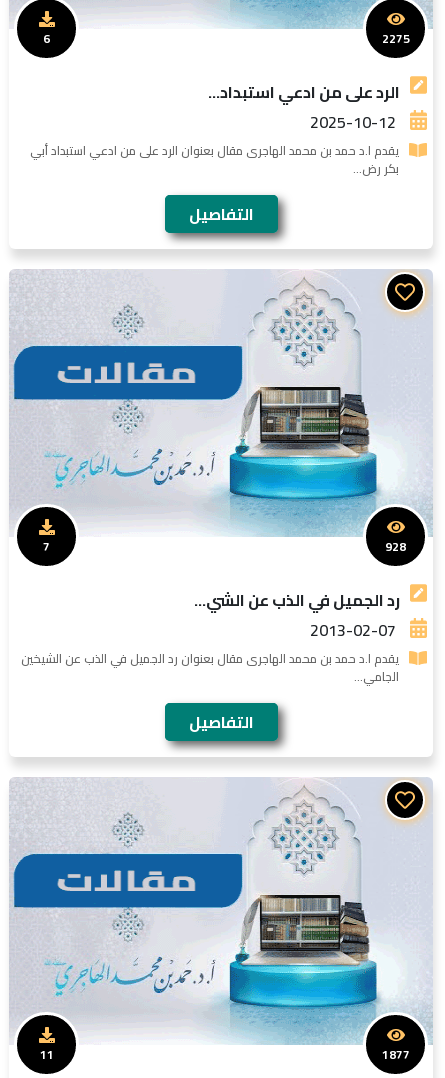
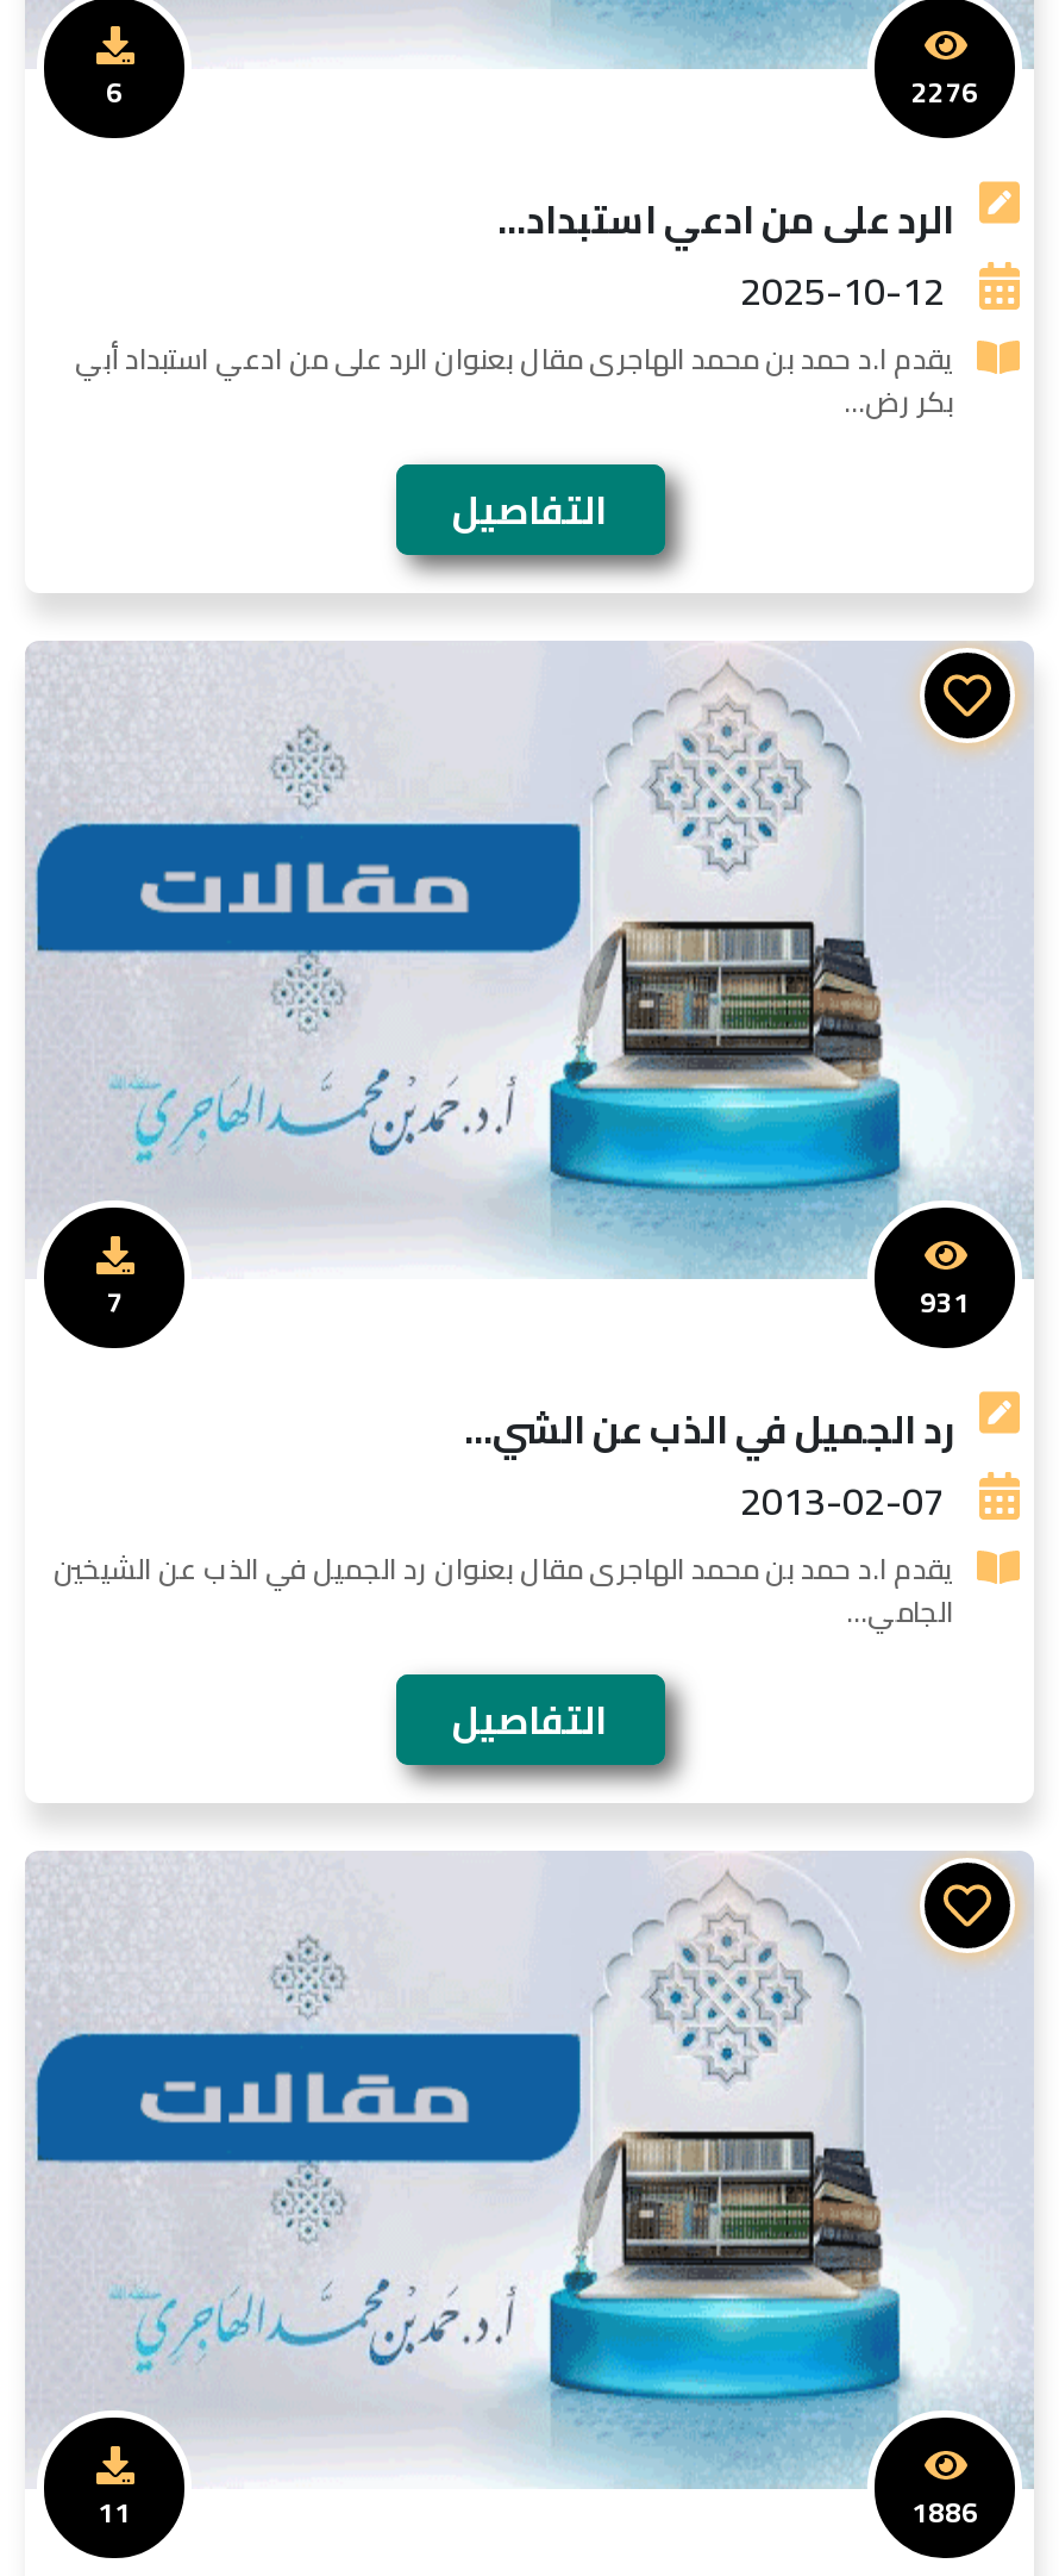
- 2275
+ 2276

- 928
+ 931

- 1877
+ 1886
